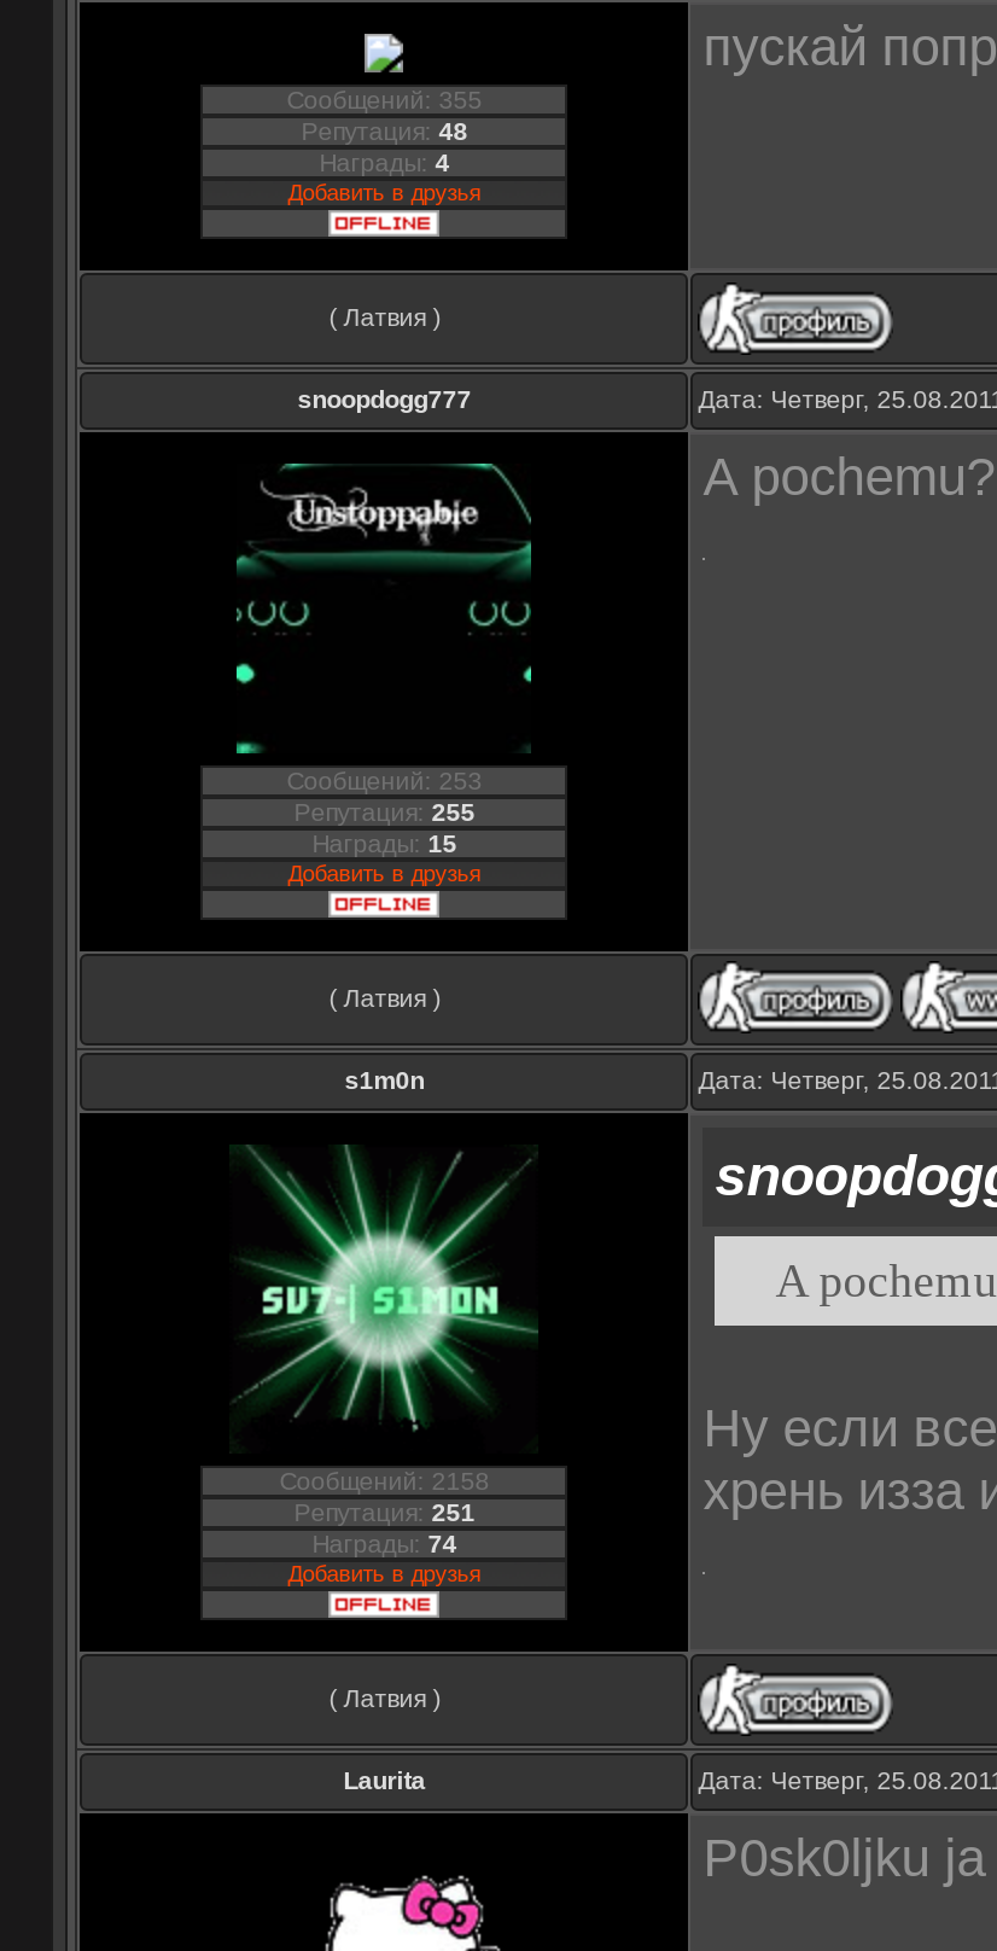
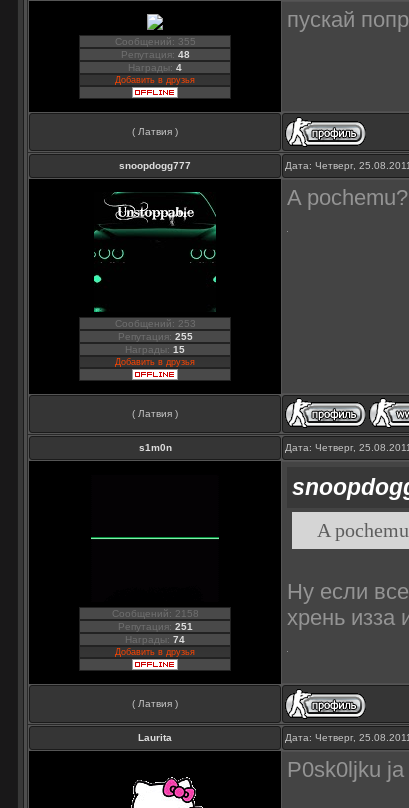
- [image]
